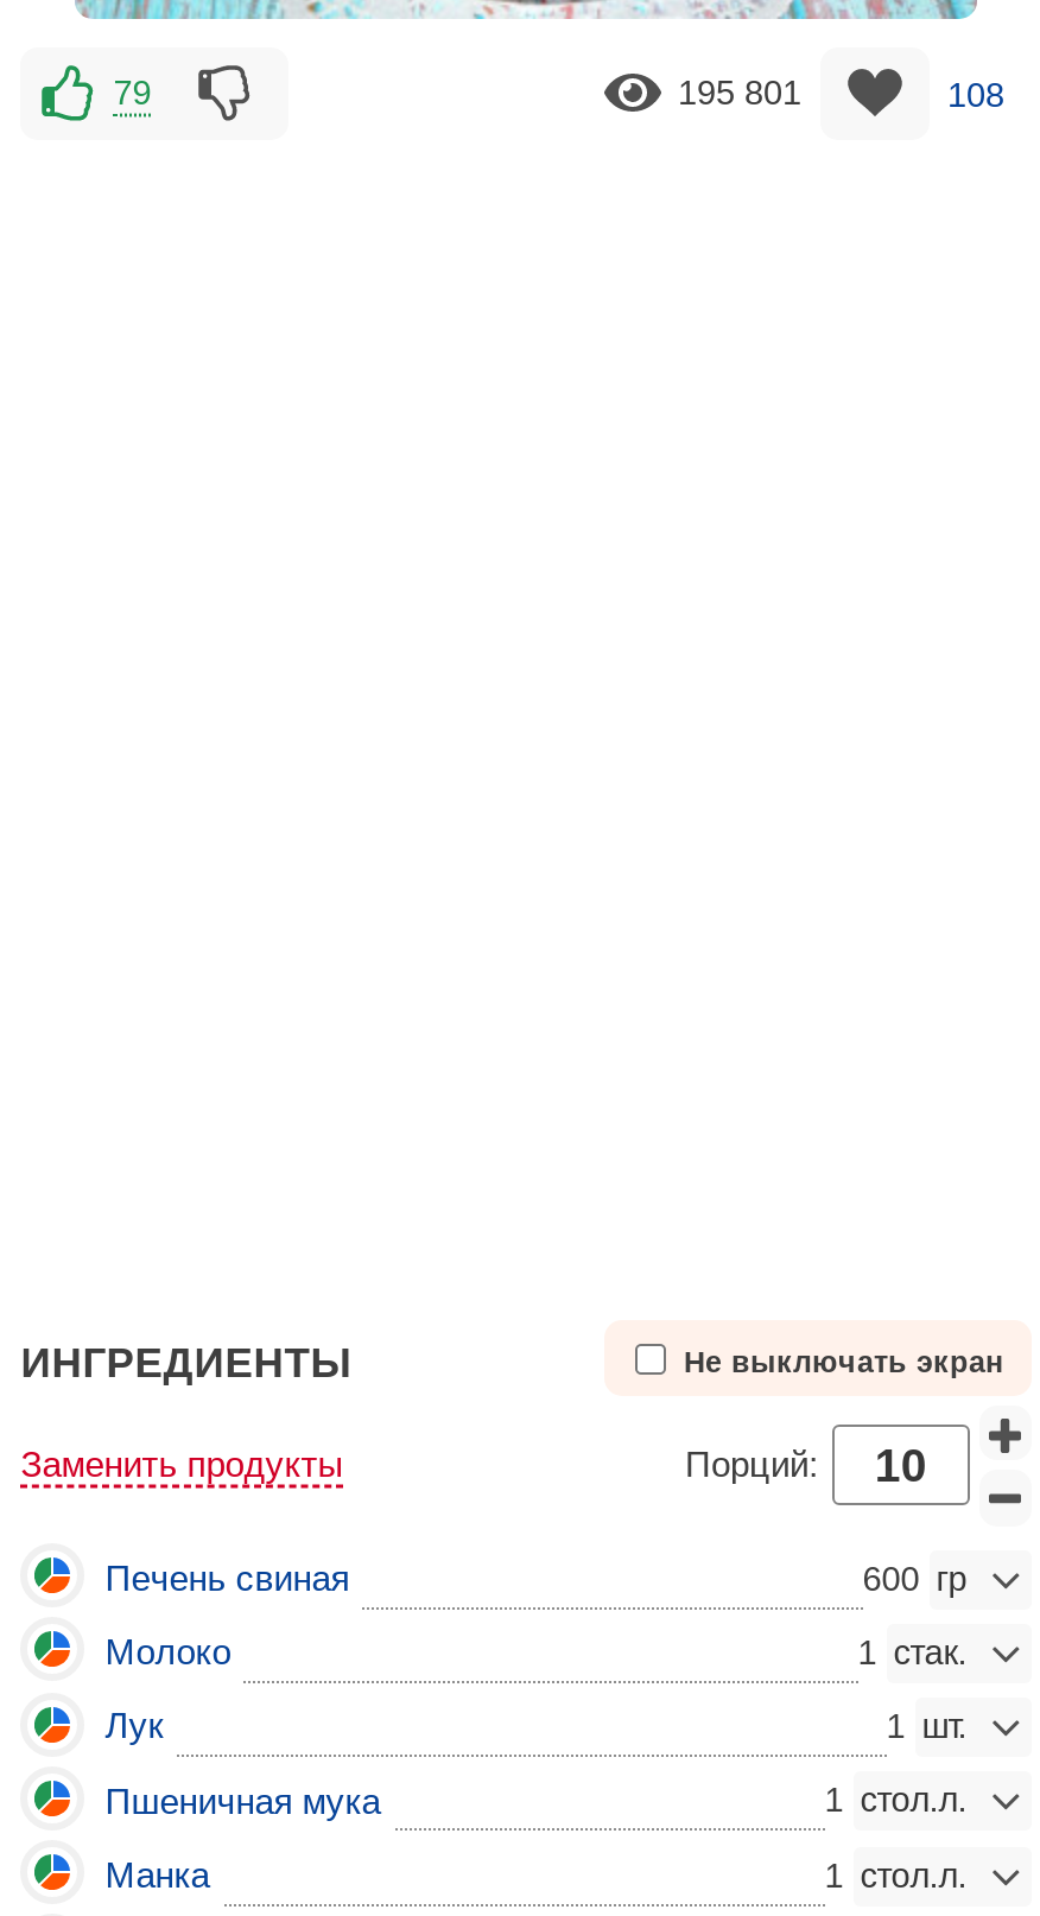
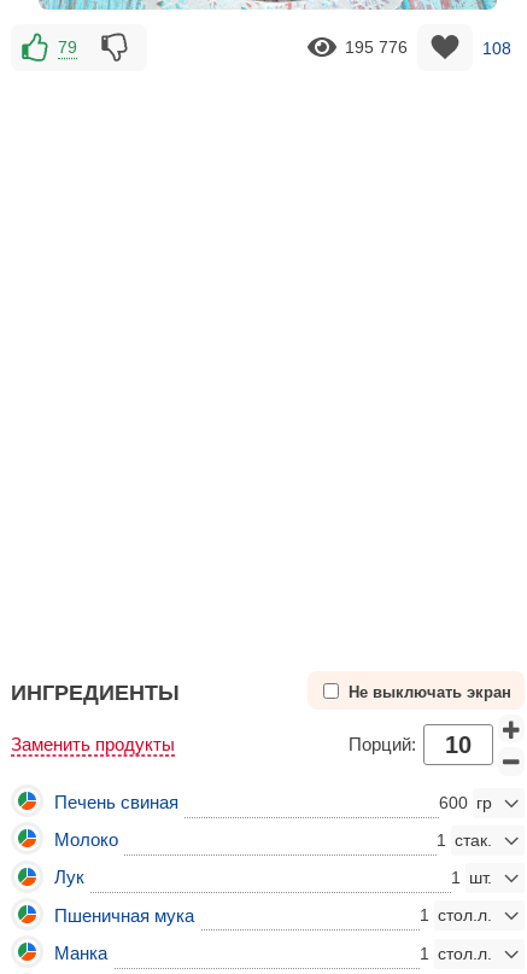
- 195 801
+ 195 776
